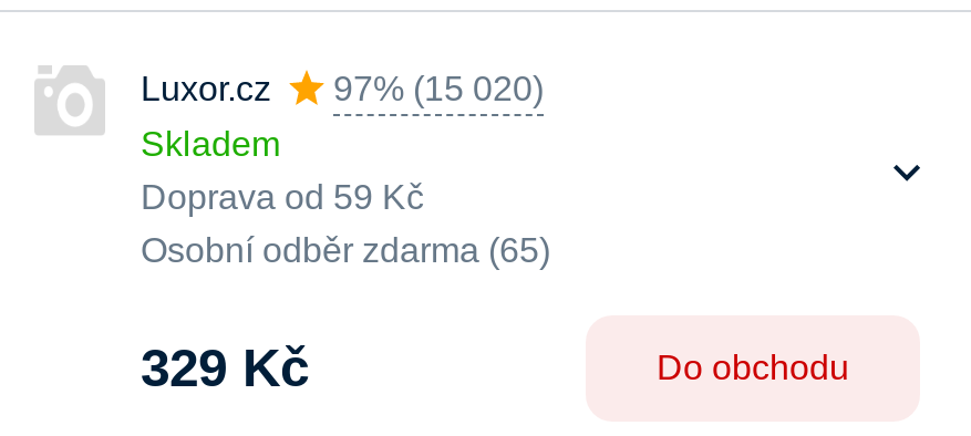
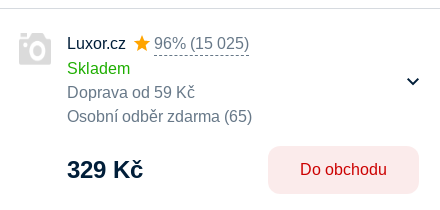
- Luxor.cz 97% (15 020)
+ Luxor.cz 96% (15 025)
